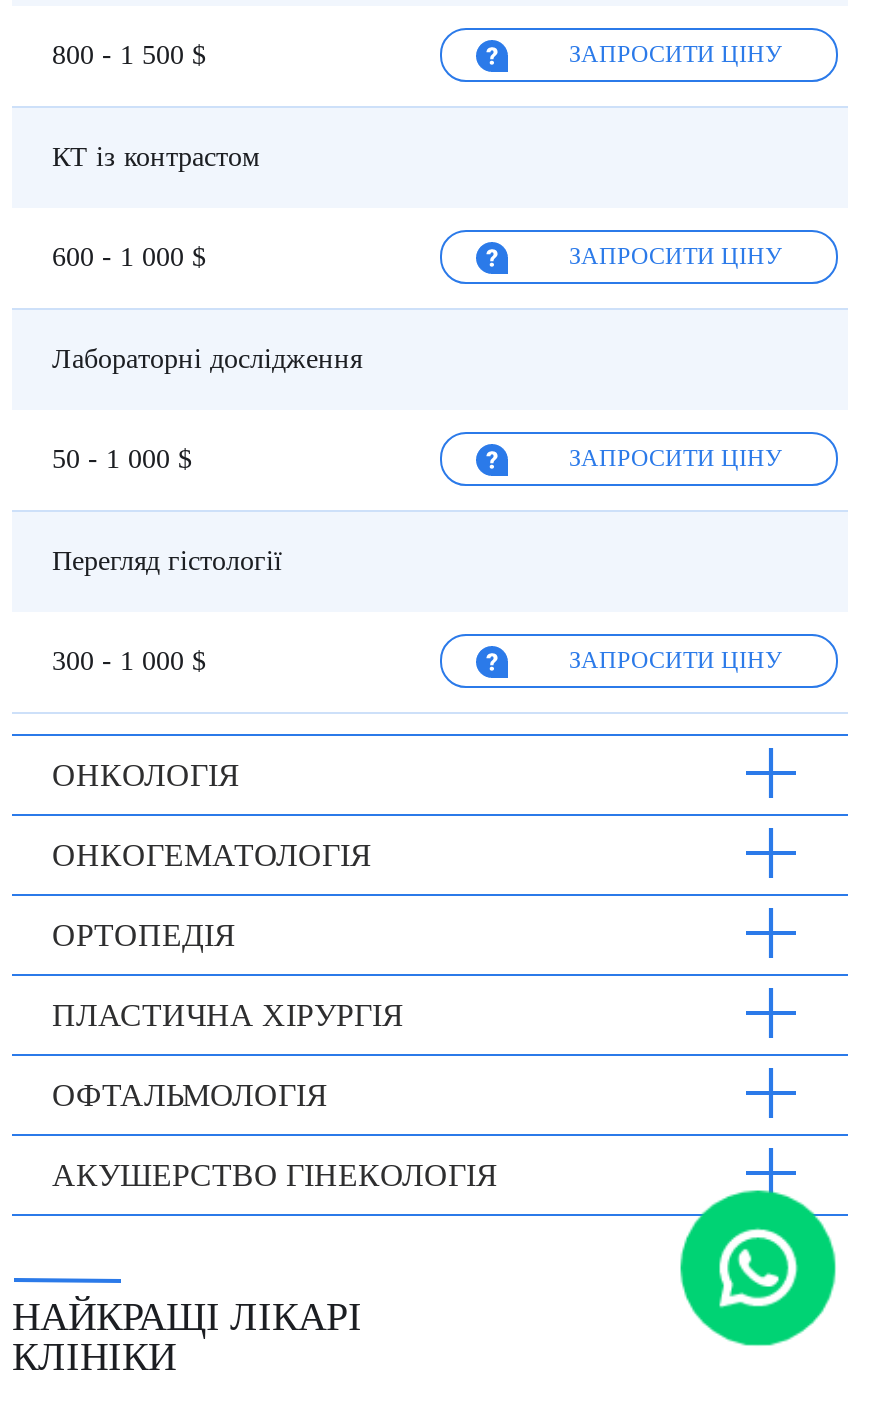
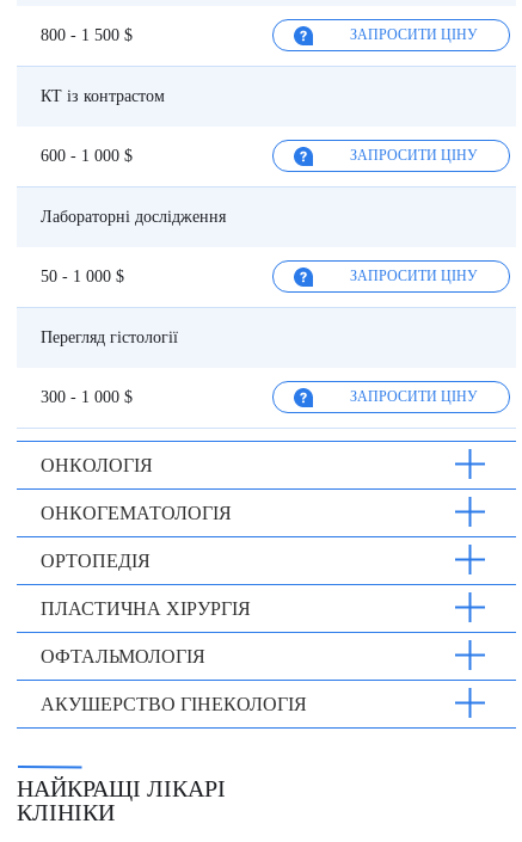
- [image]
